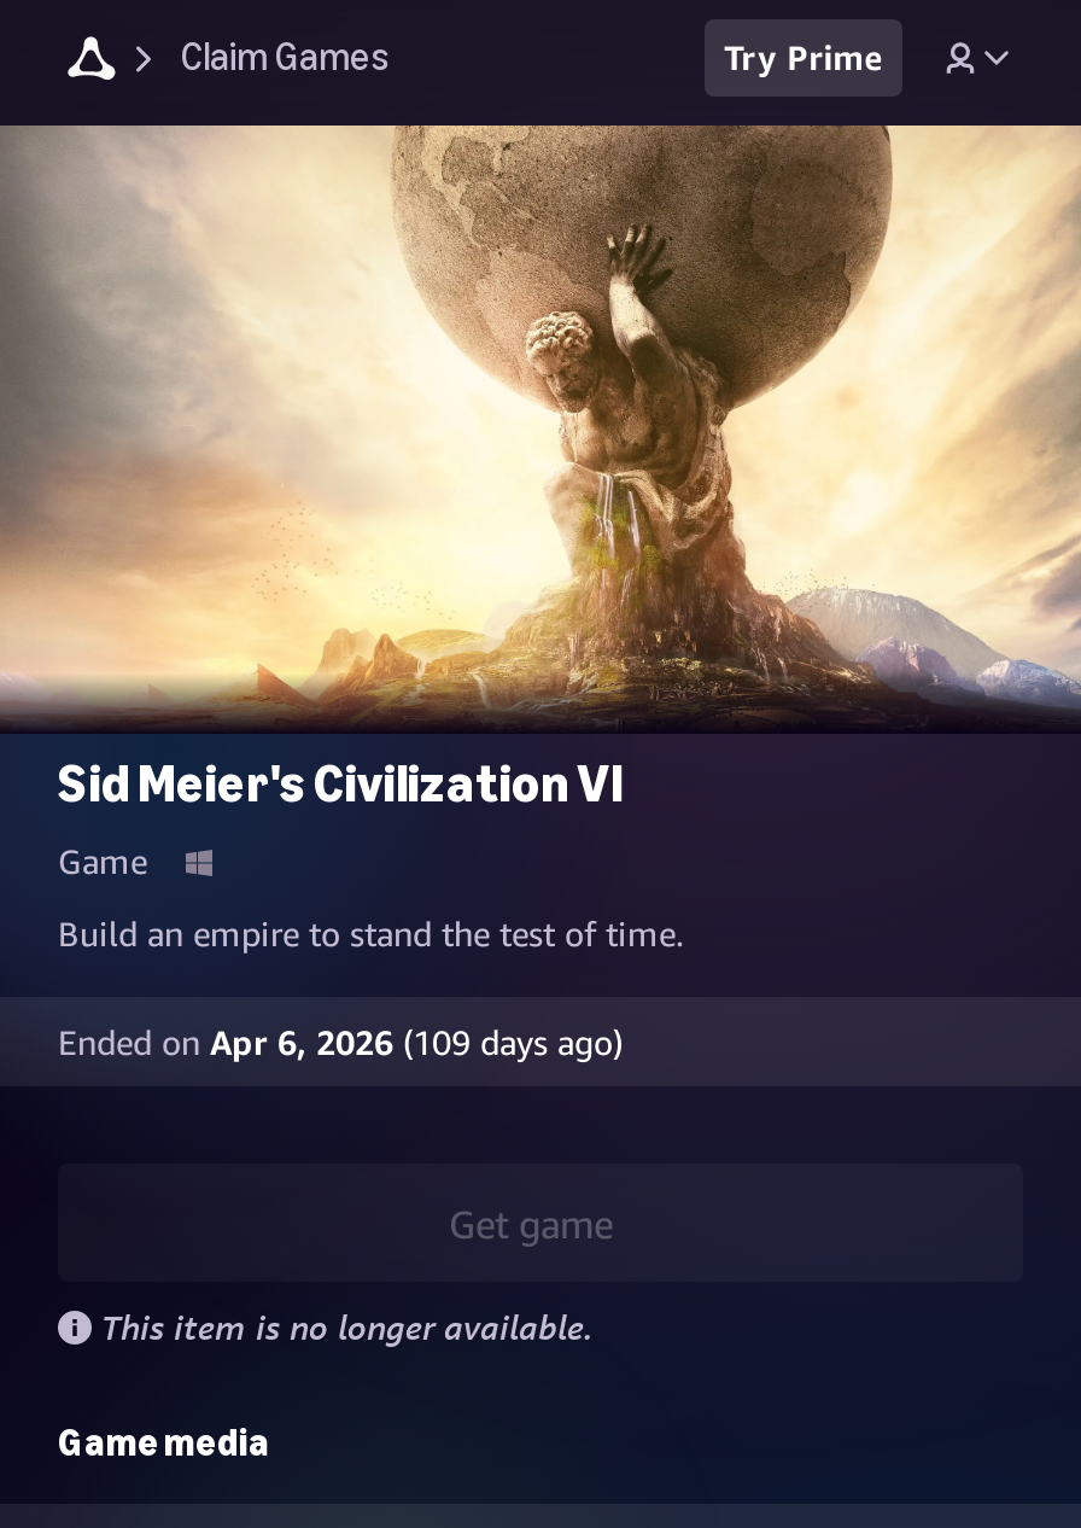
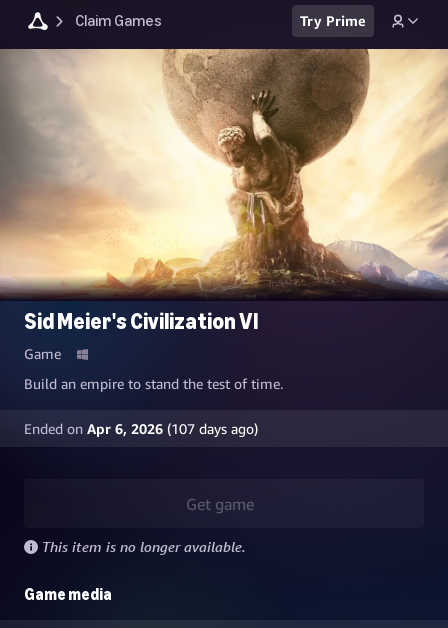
- Ended on Apr 6, 2026 (109 days ago)
+ Ended on Apr 6, 2026 (107 days ago)
